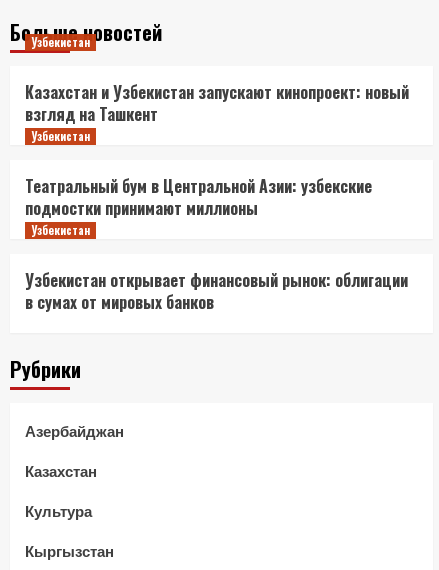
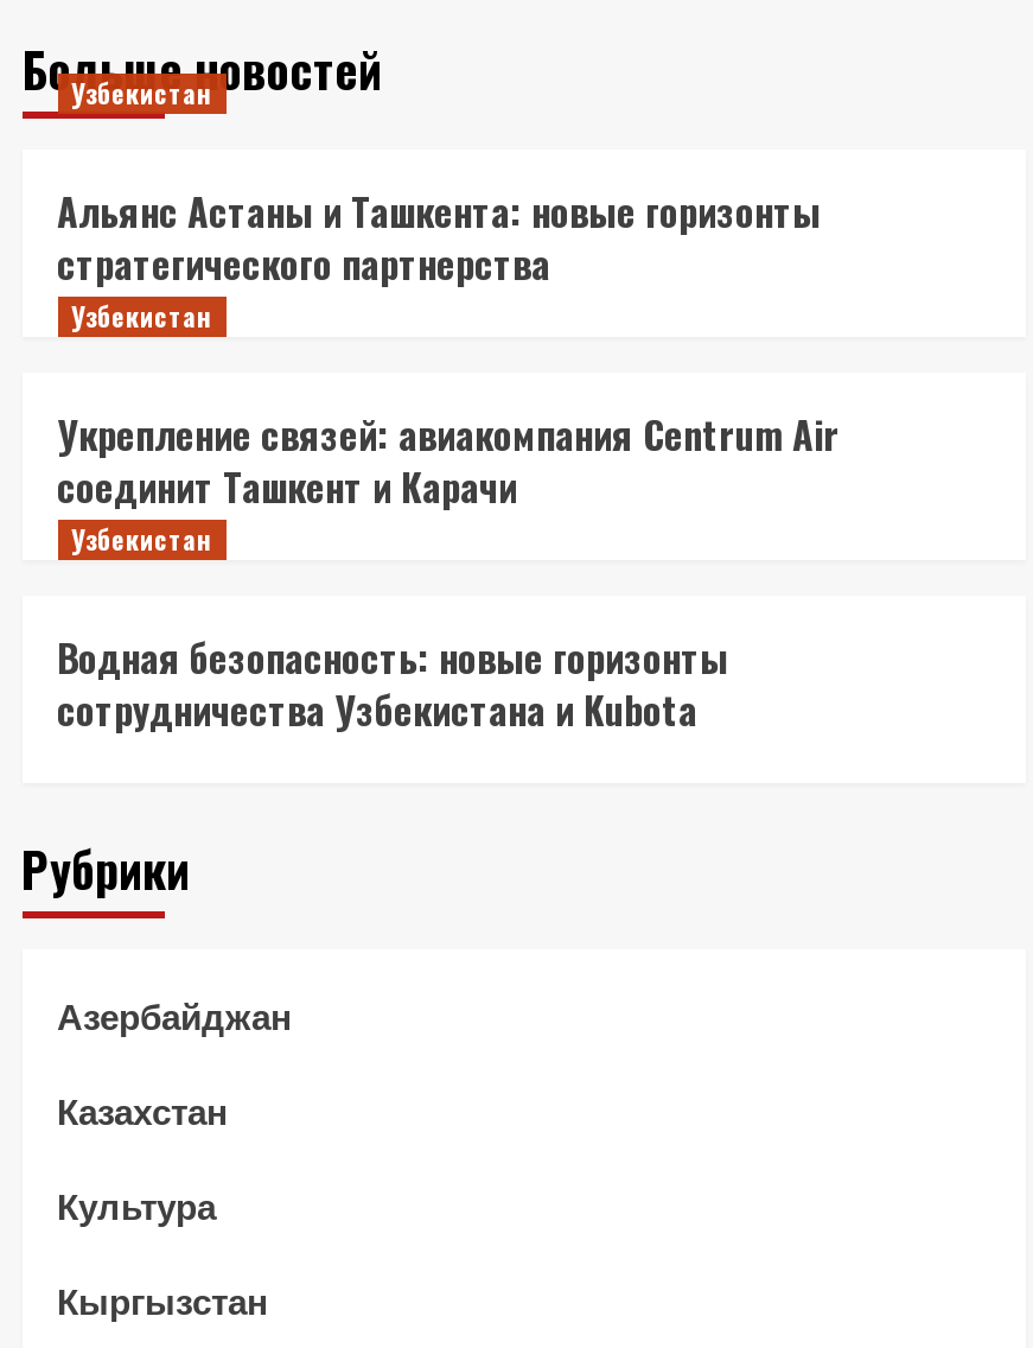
- Казахстан и Узбекистан запускают кинопроект: новый
- взгляд на Ташкент
+ Альянс Астаны и Ташкента: новые горизонты
+ стратегического партнерства

- Театральный бум в Центральной Азии: узбекские
- подмостки принимают миллионы
+ Укрепление связей: авиакомпания Centrum Air
+ соединит Ташкент и Карачи

- Узбекистан открывает финансовый рынок: облигации
- в сумах от мировых банков
+ Водная безопасность: новые горизонты
+ сотрудничества Узбекистана и Kubota
